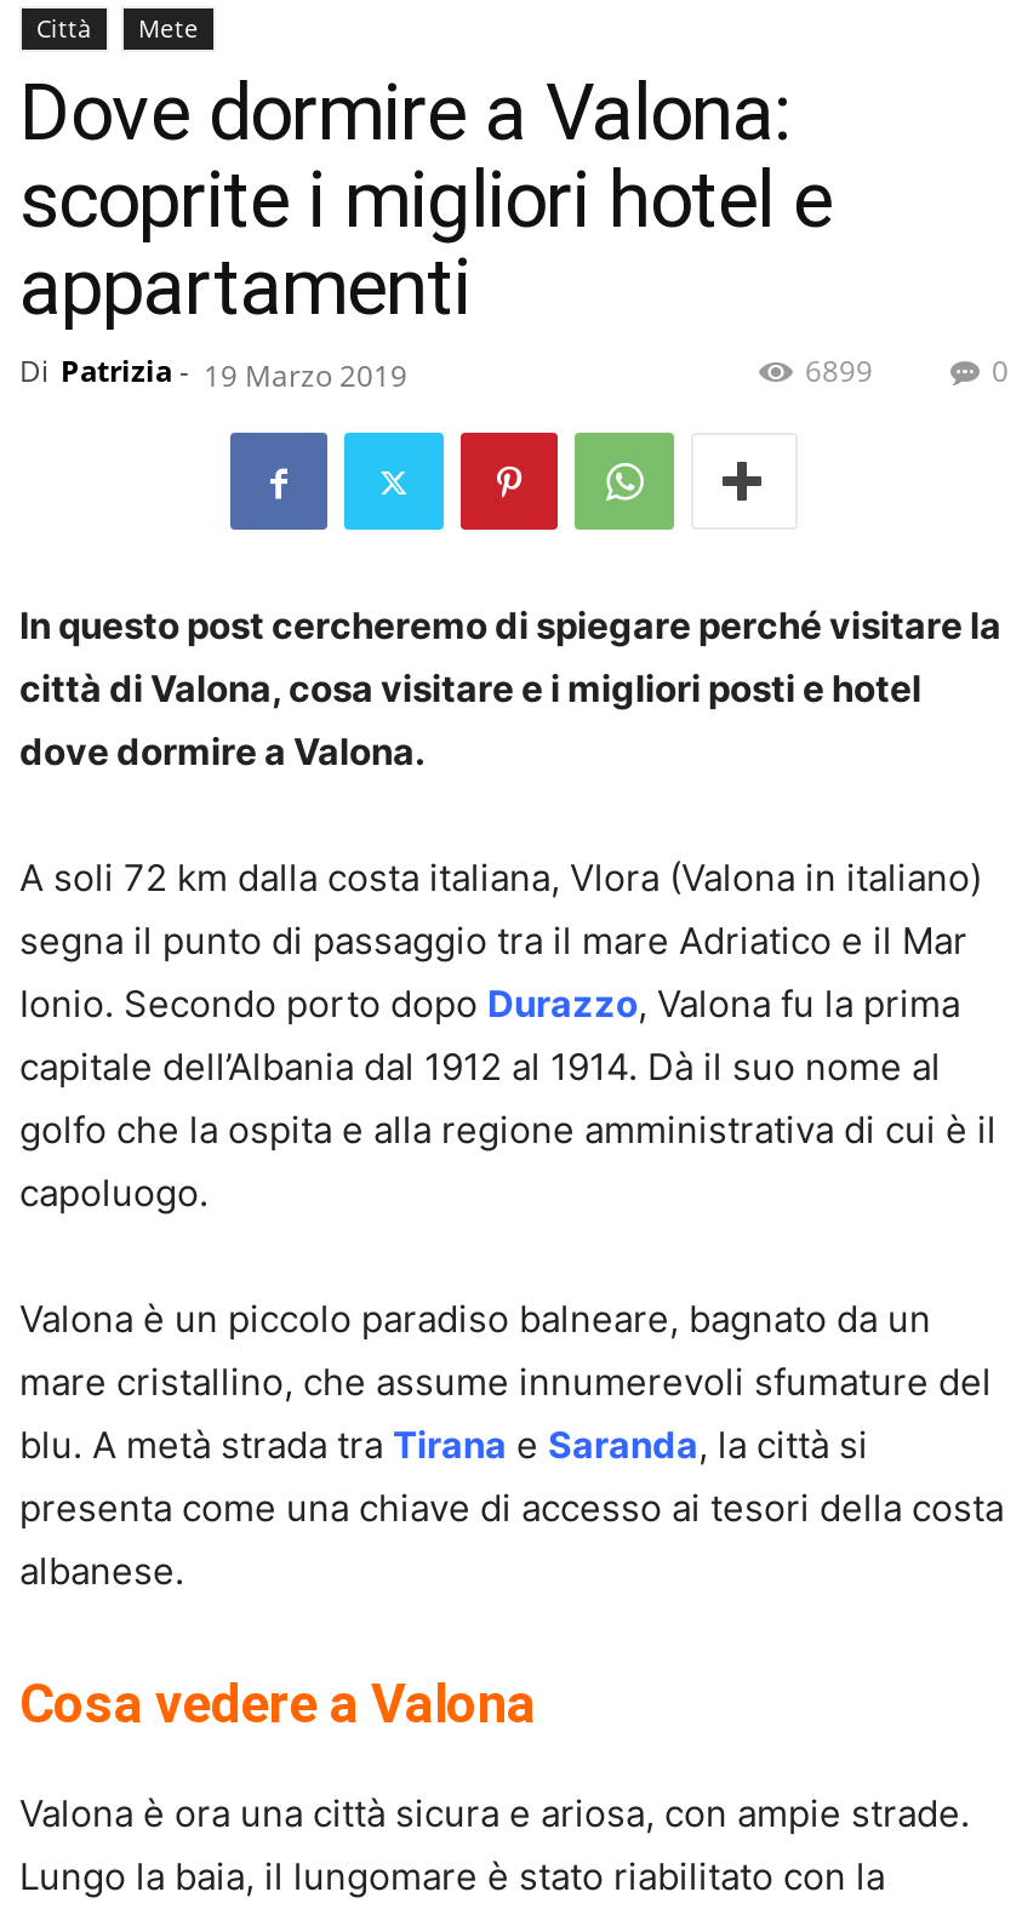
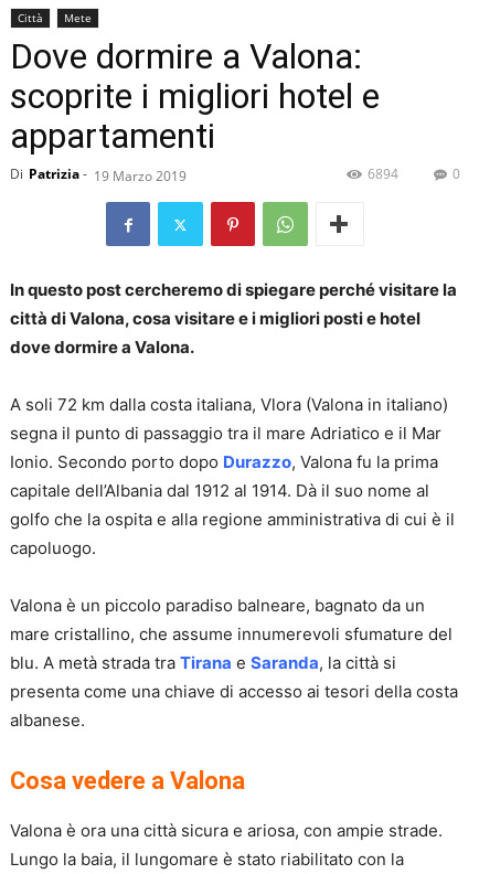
- 6899
+ 6894
